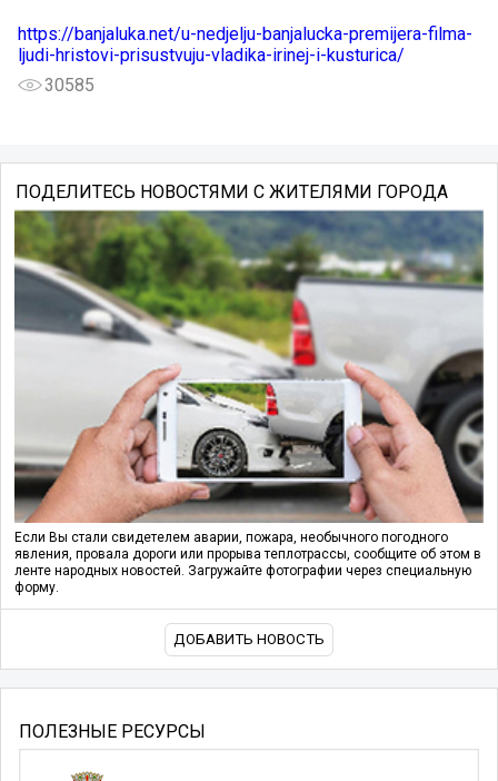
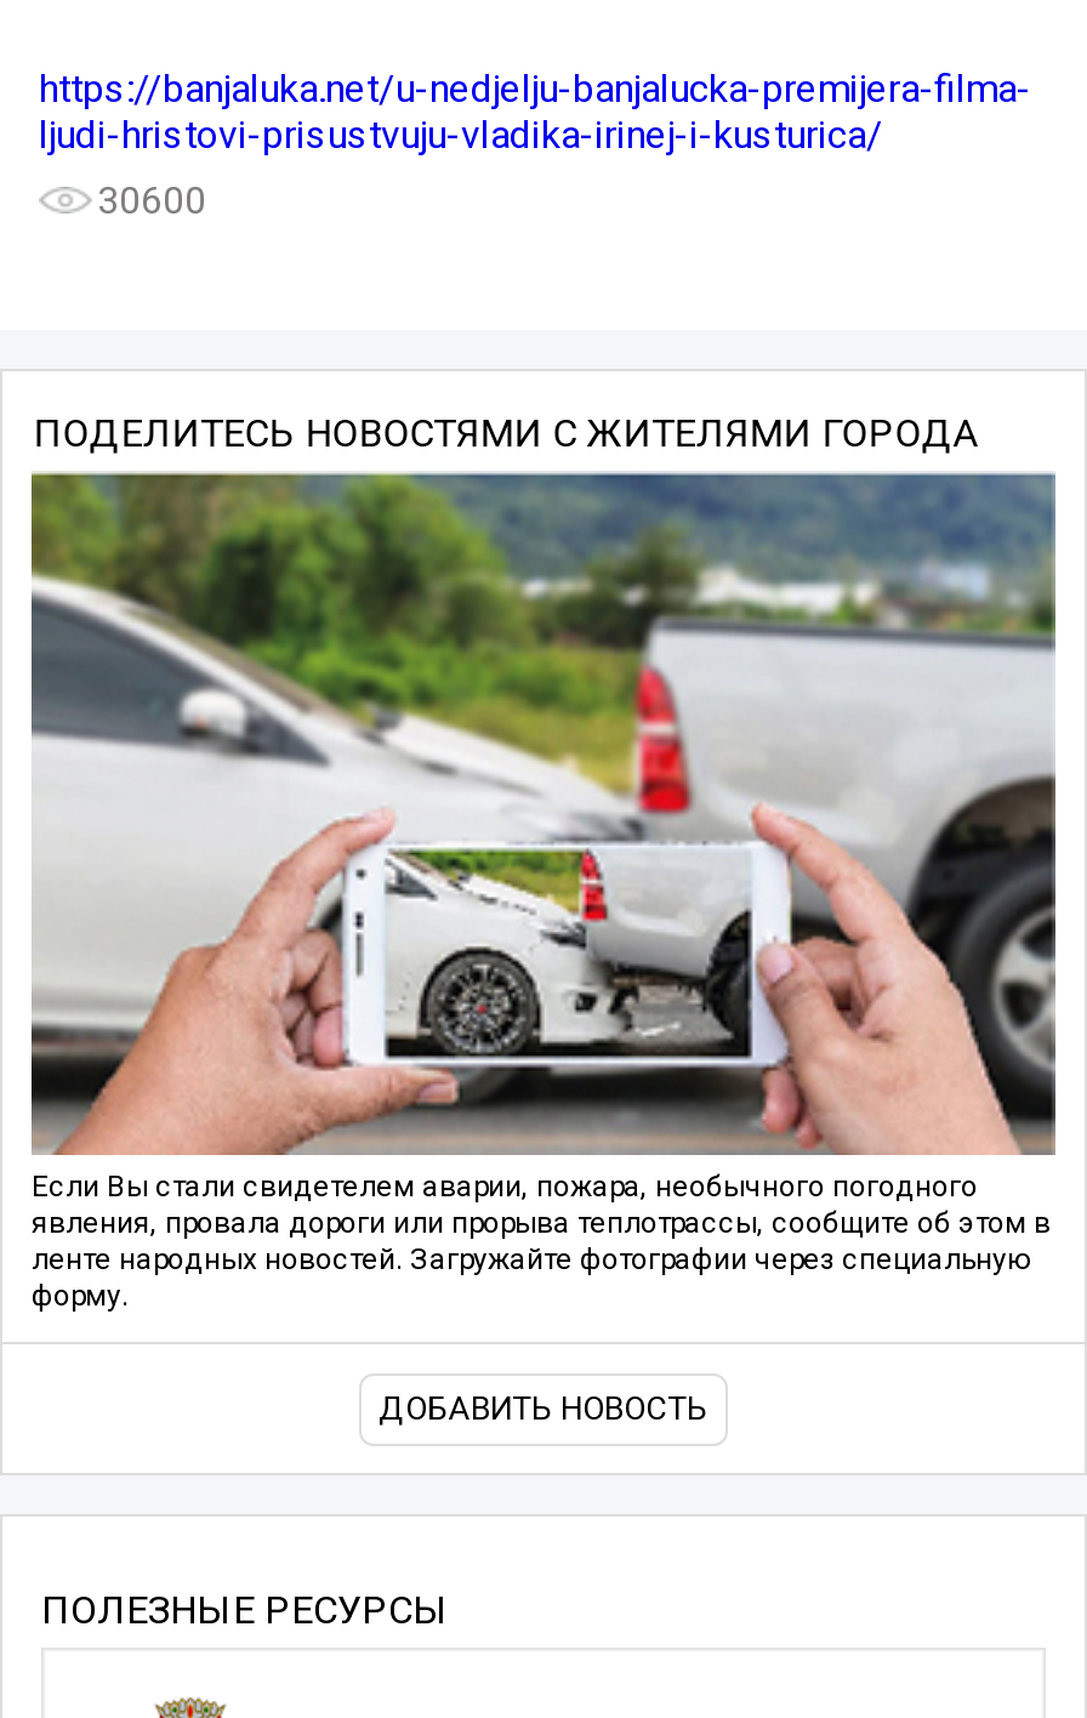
- 30585
+ 30600
